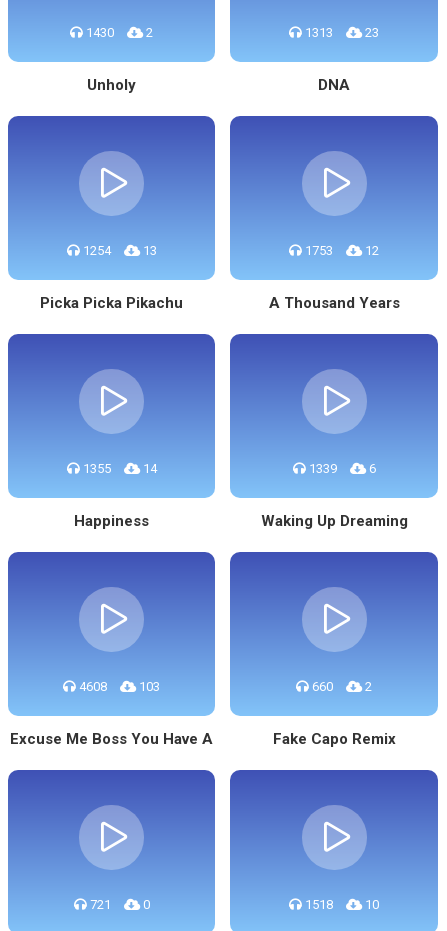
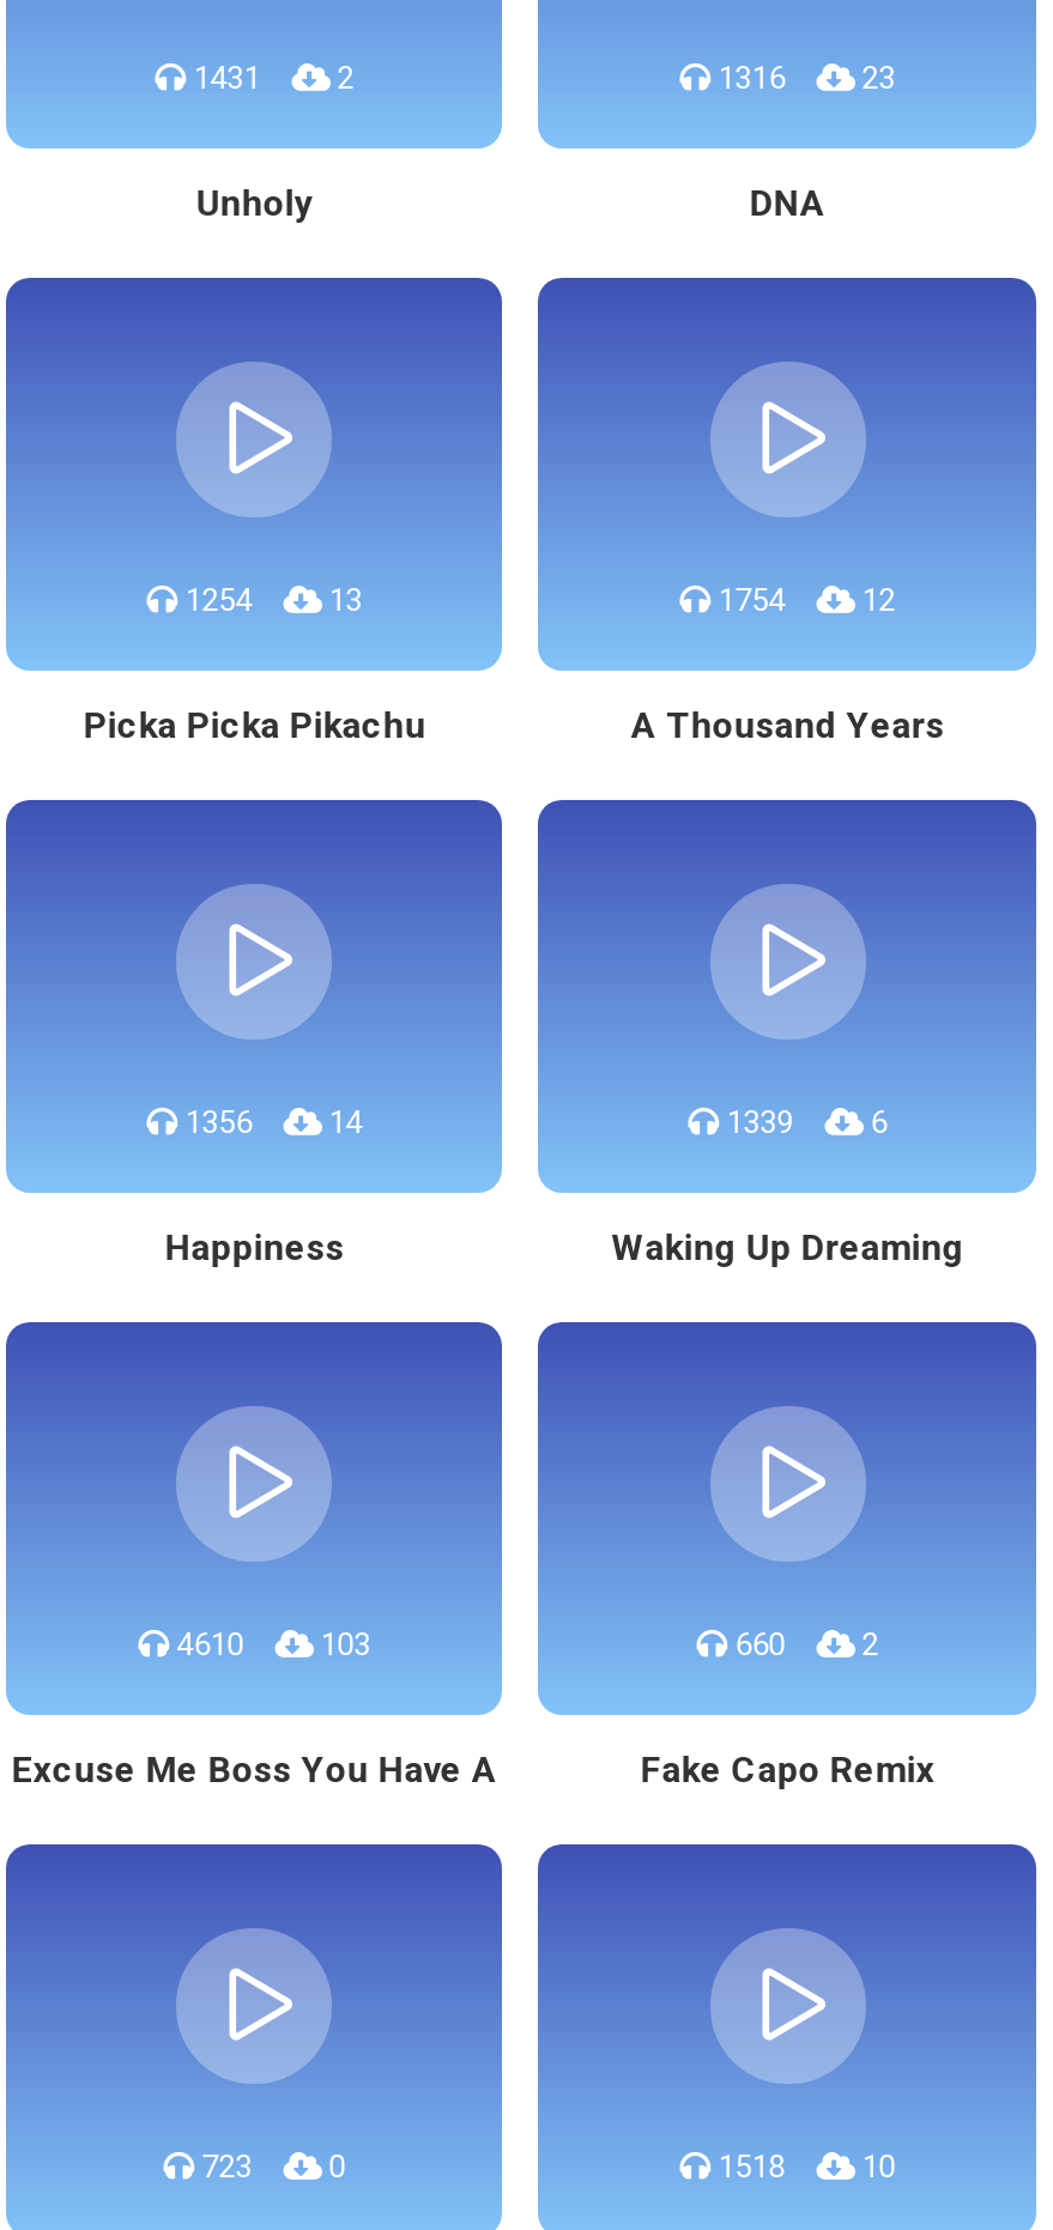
- 1430 2
+ 1431 2

- 1313 23
+ 1316 23

- 1753 12
+ 1754 12

- 1355 14
+ 1356 14

- 4608 103
+ 4610 103

- 721 0
+ 723 0
